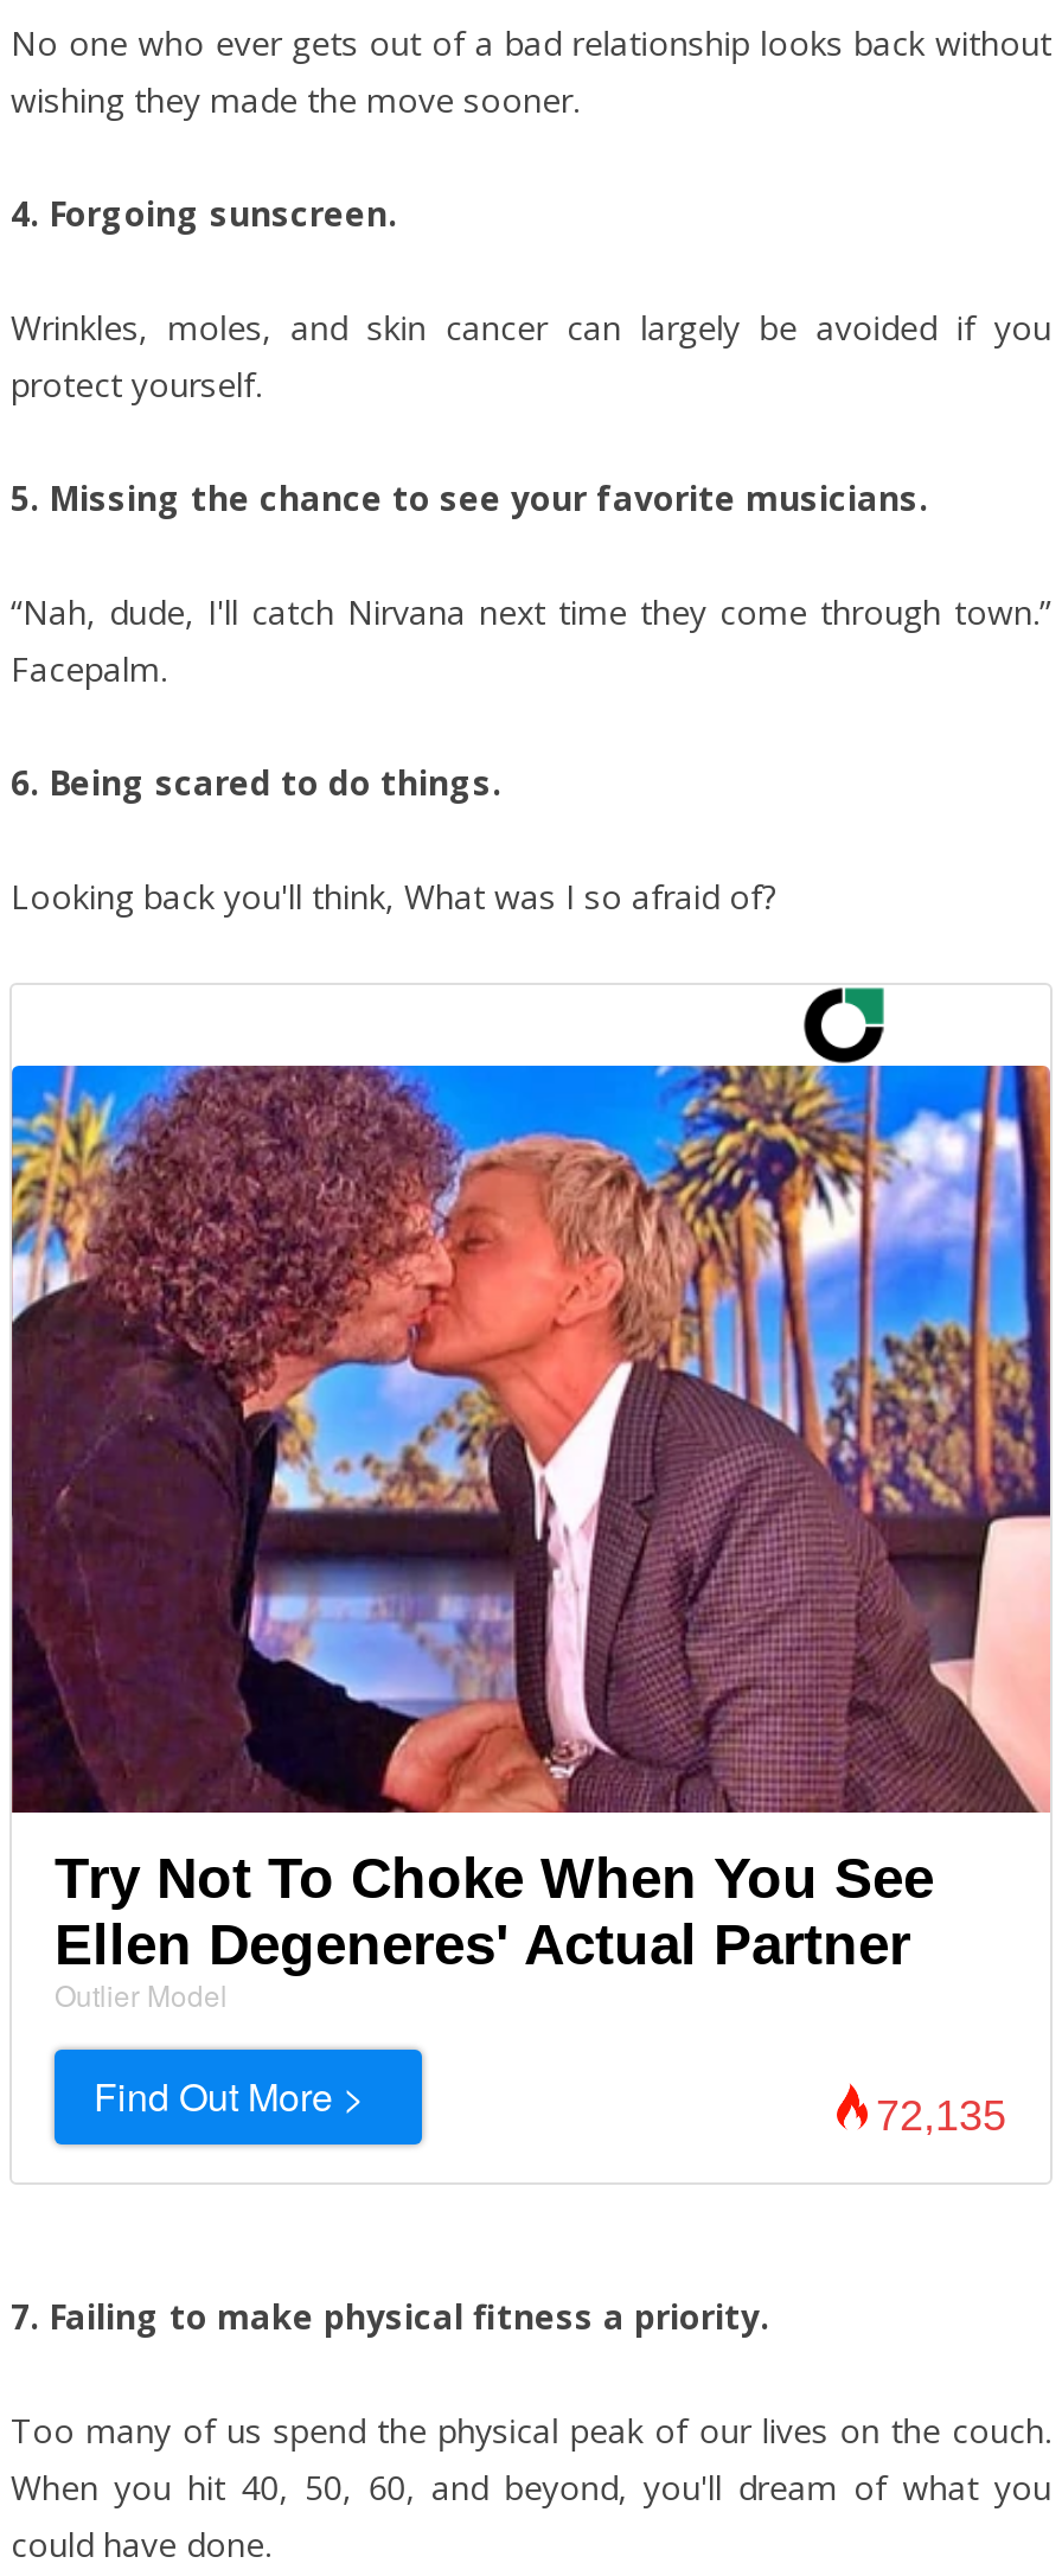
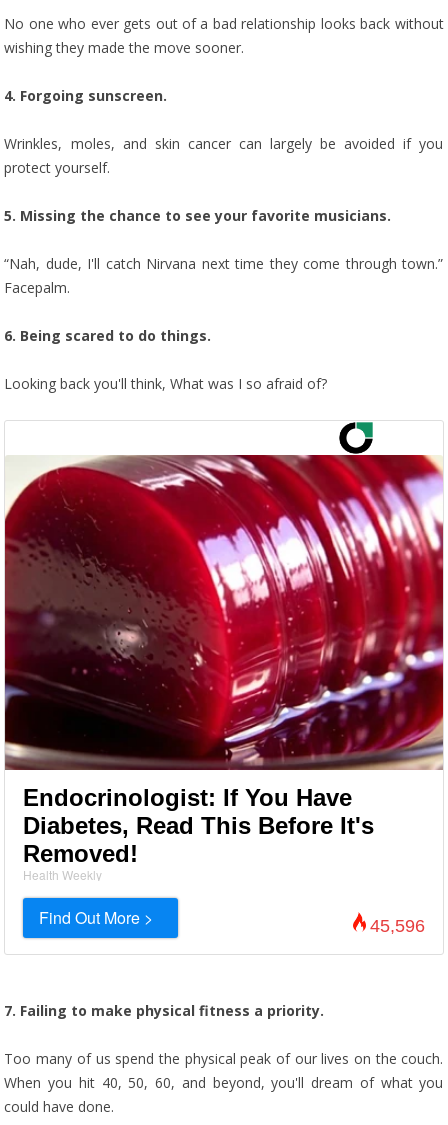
- [image]
- Try Not To Choke When You See
- Ellen Degeneres' Actual Partner
- Outlier Model
+ [image]
+ Endocrinologist: If You Have
+ Diabetes, Read This Before It's
+ Removed!
+ Health Weekly

- 72,135
+ 45,596
